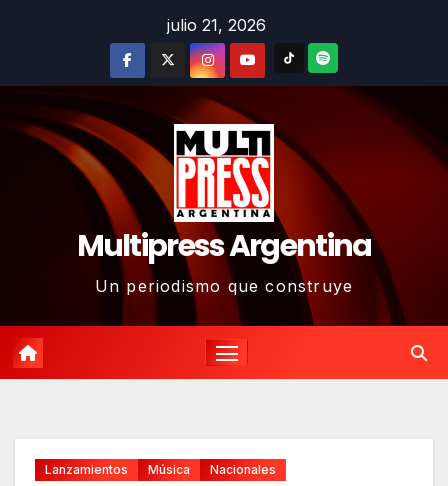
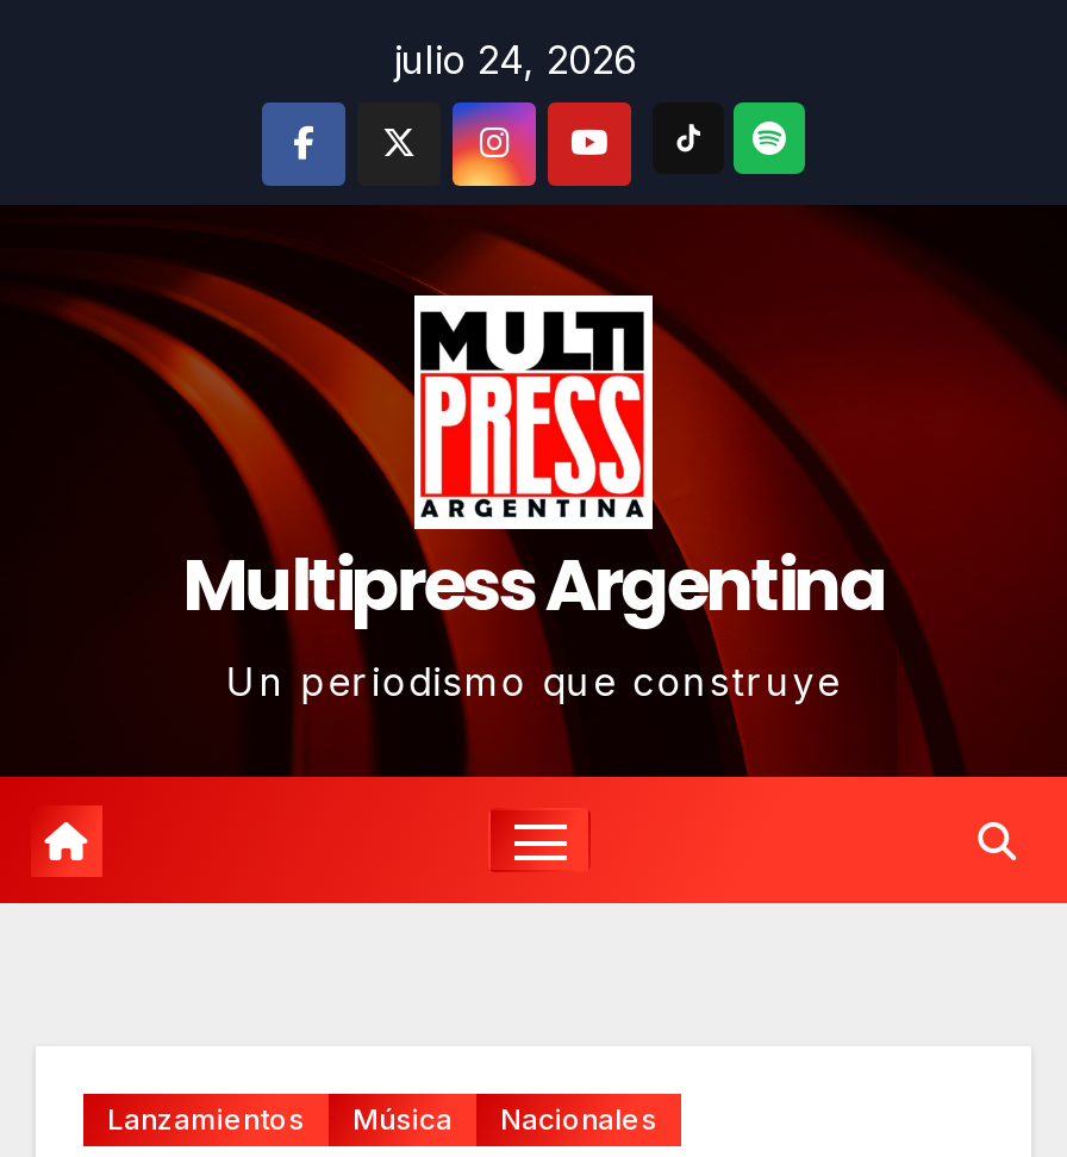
- julio 21, 2026
+ julio 24, 2026
